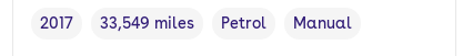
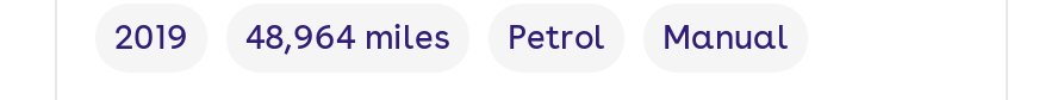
- 2017
+ 2019

- 33,549 miles
+ 48,964 miles
